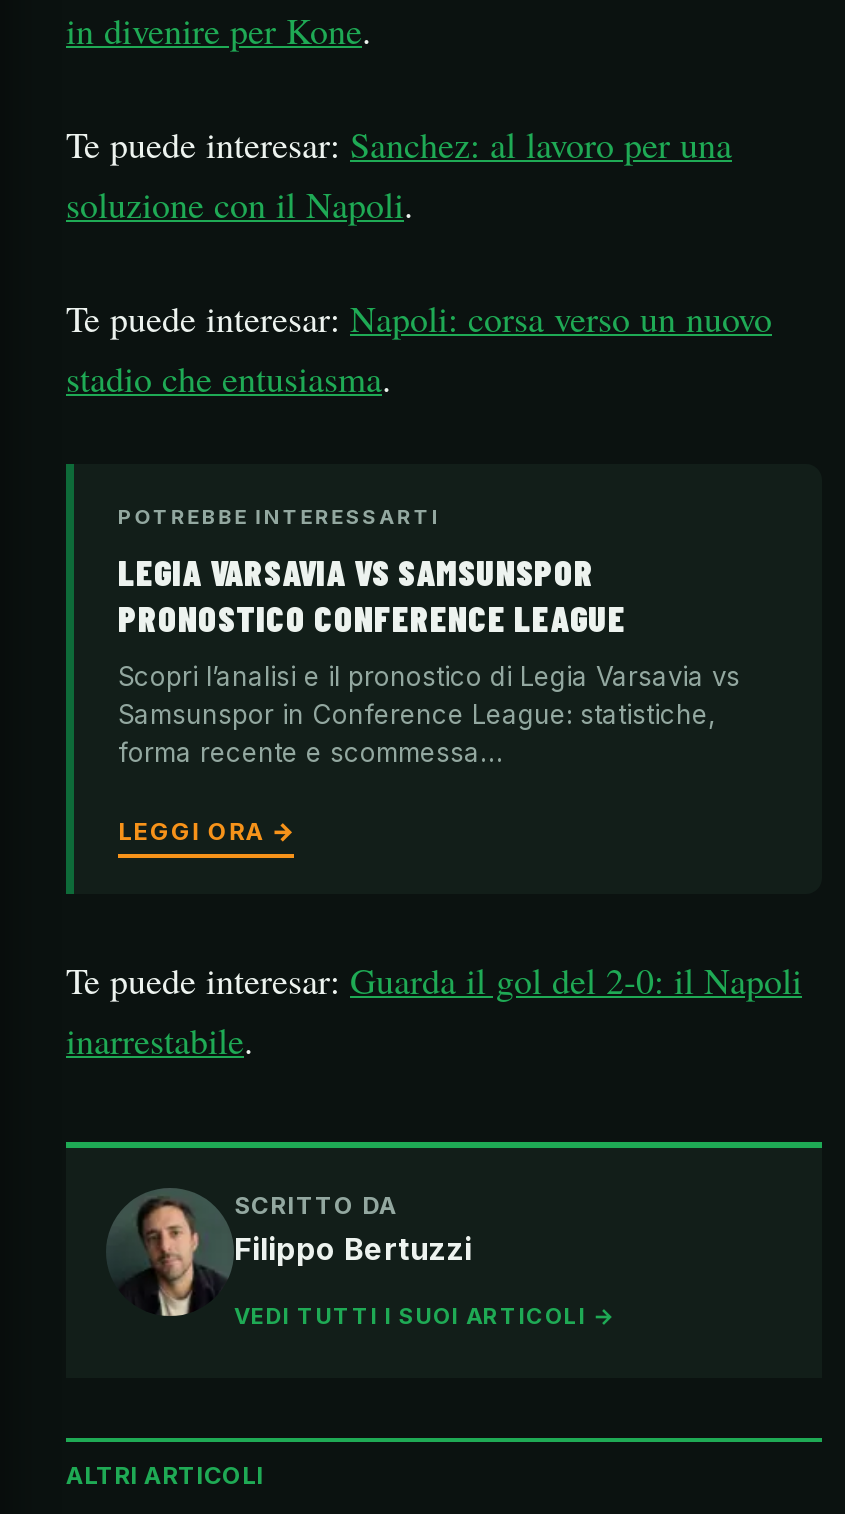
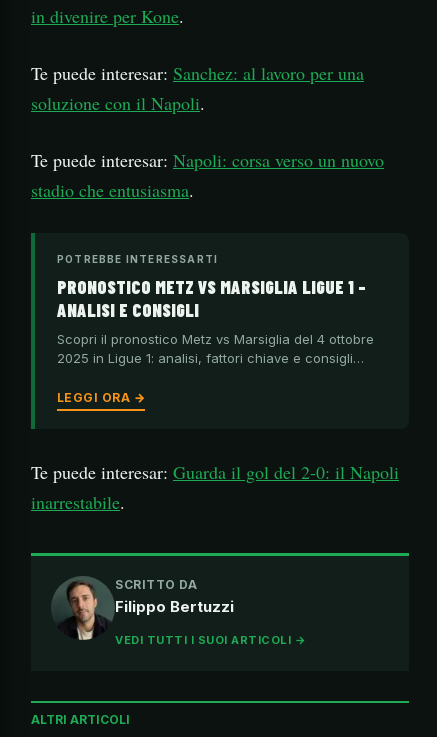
- LEGIA VARSAVIA VS SAMSUNSPOR
- PRONOSTICO CONFERENCE LEAGUE
+ PRONOSTICO METZ VS MARSIGLIA LIGUE 1 –
+ ANALISI E CONSIGLI

- Scopri l’analisi e il pronostico di Legia Varsavia vs
- Samsunspor in Conference League: statistiche,
- forma recente e scommessa…
+ Scopri il pronostico Metz vs Marsiglia del 4 ottobre
+ 2025 in Ligue 1: analisi, fattori chiave e consigli…
